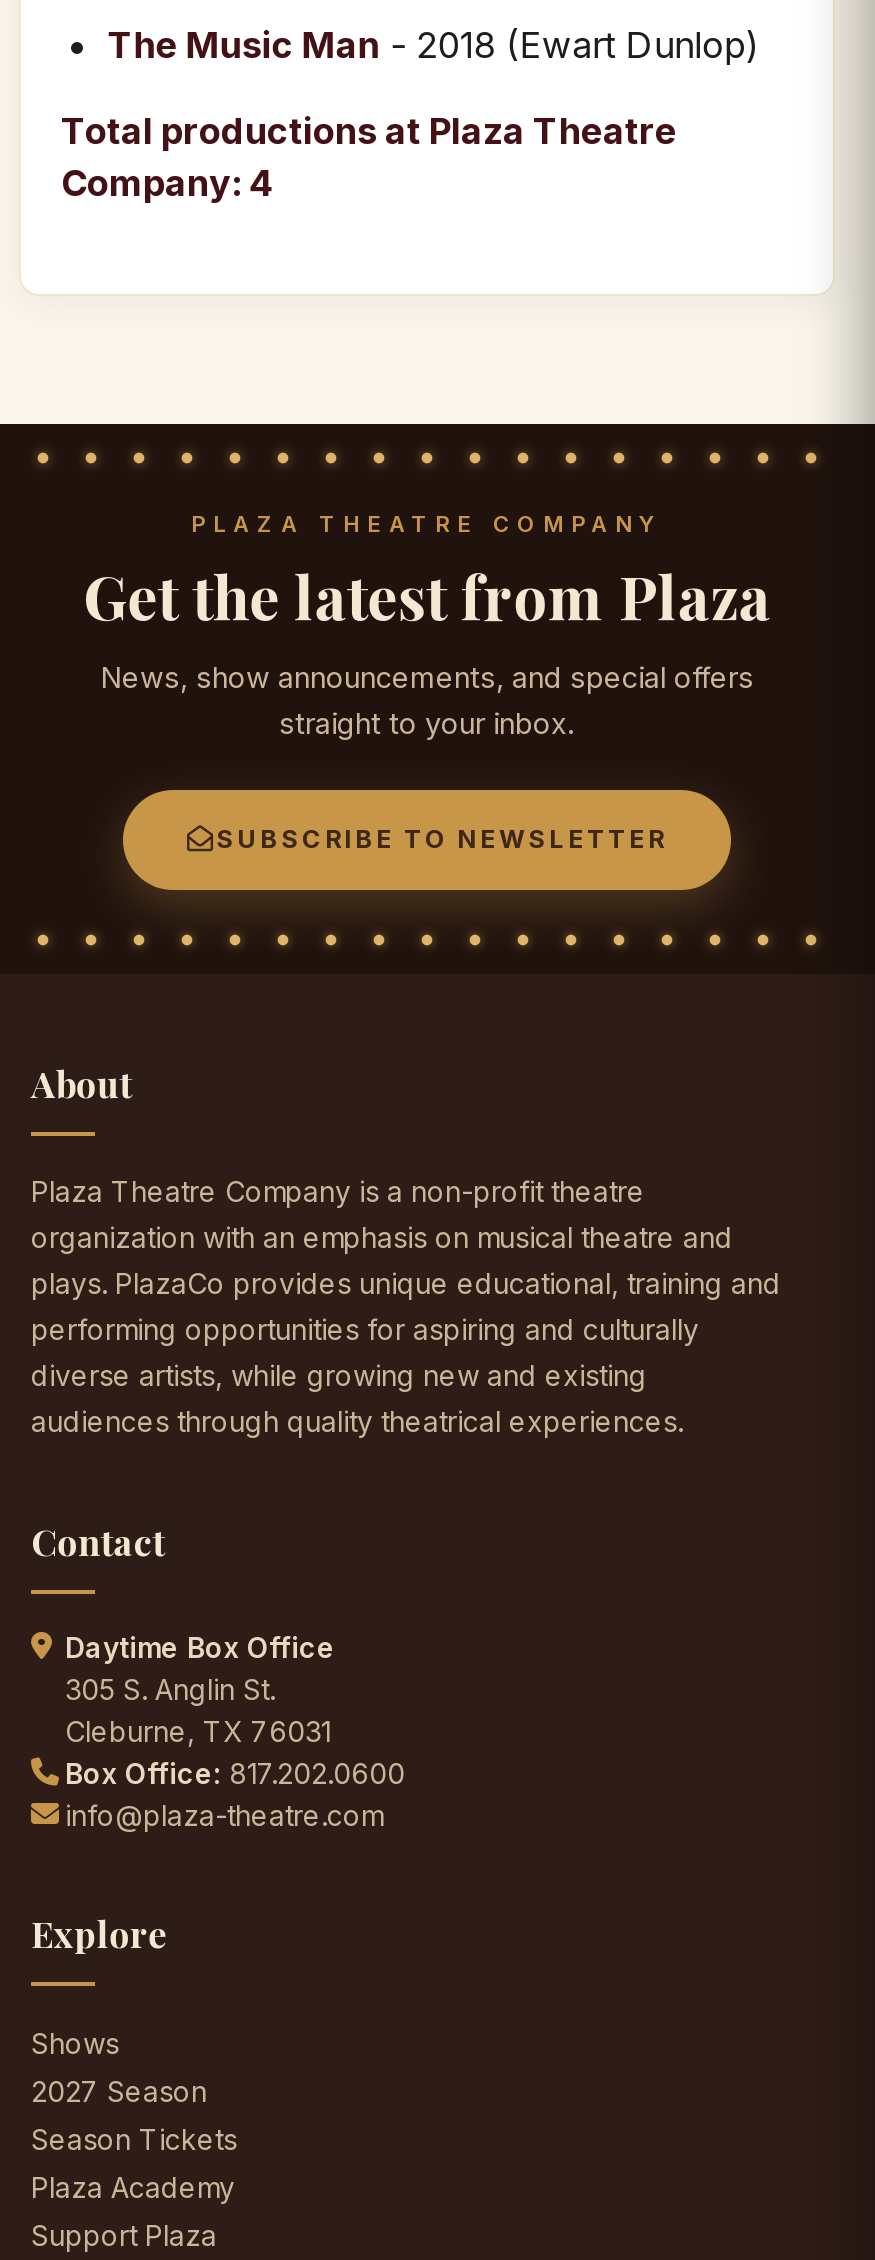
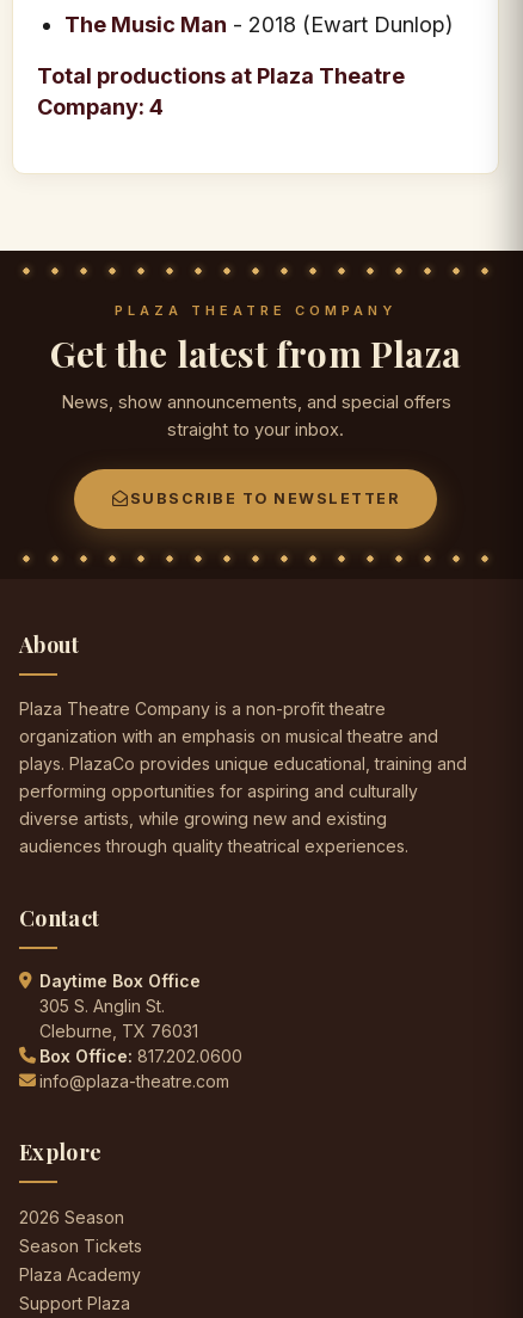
- Shows
- 2027 Season
+ 2026 Season
